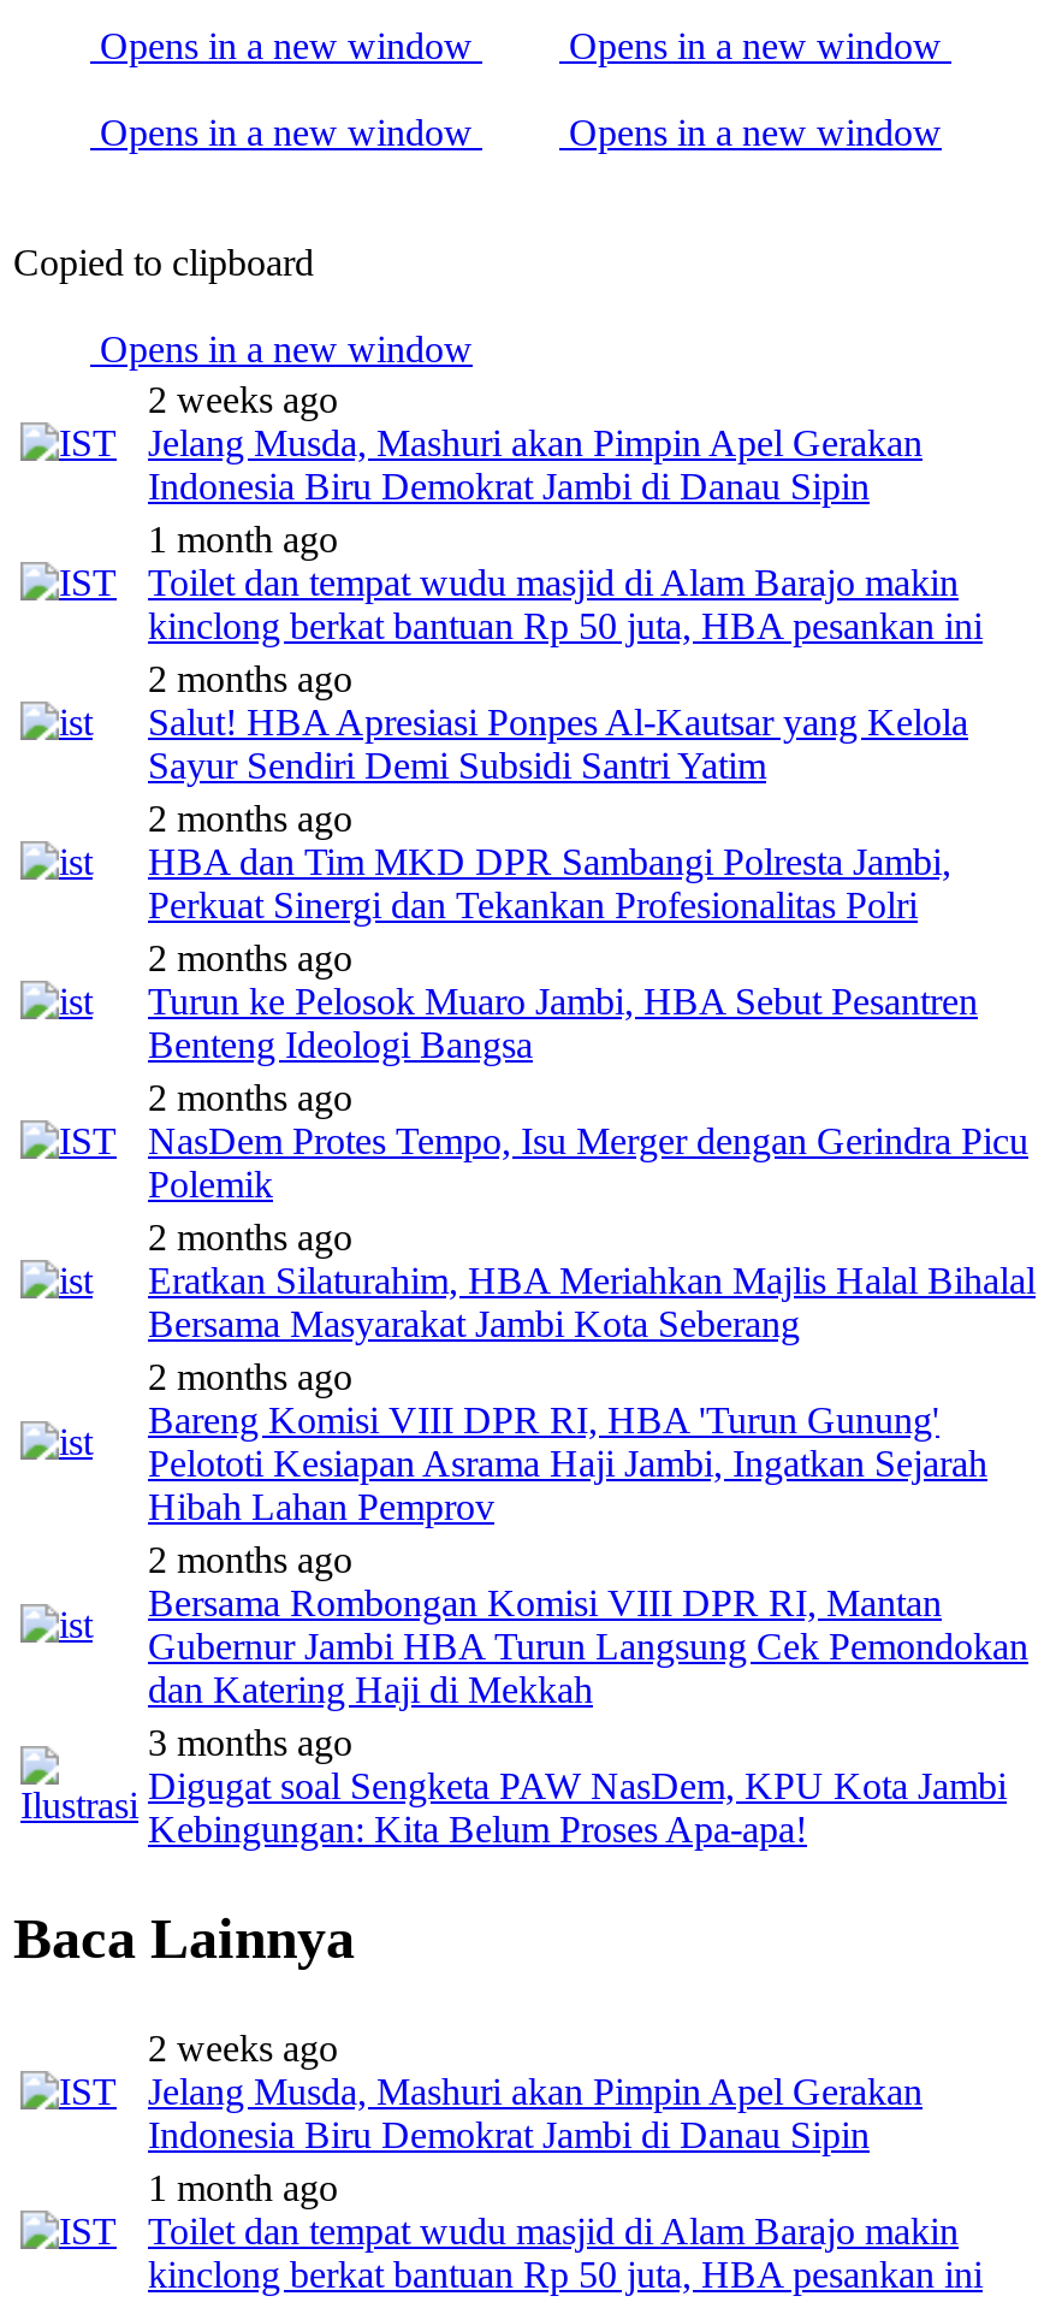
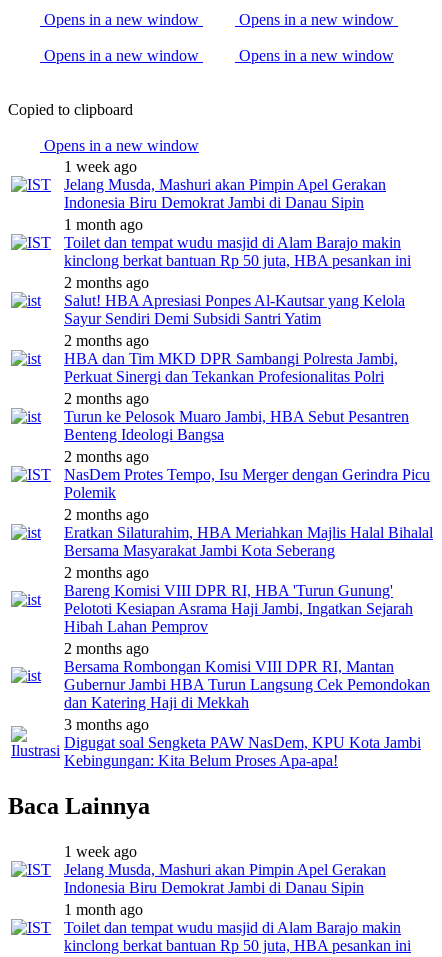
- 2 weeks ago
+ 1 week ago

- 2 weeks ago
+ 1 week ago
